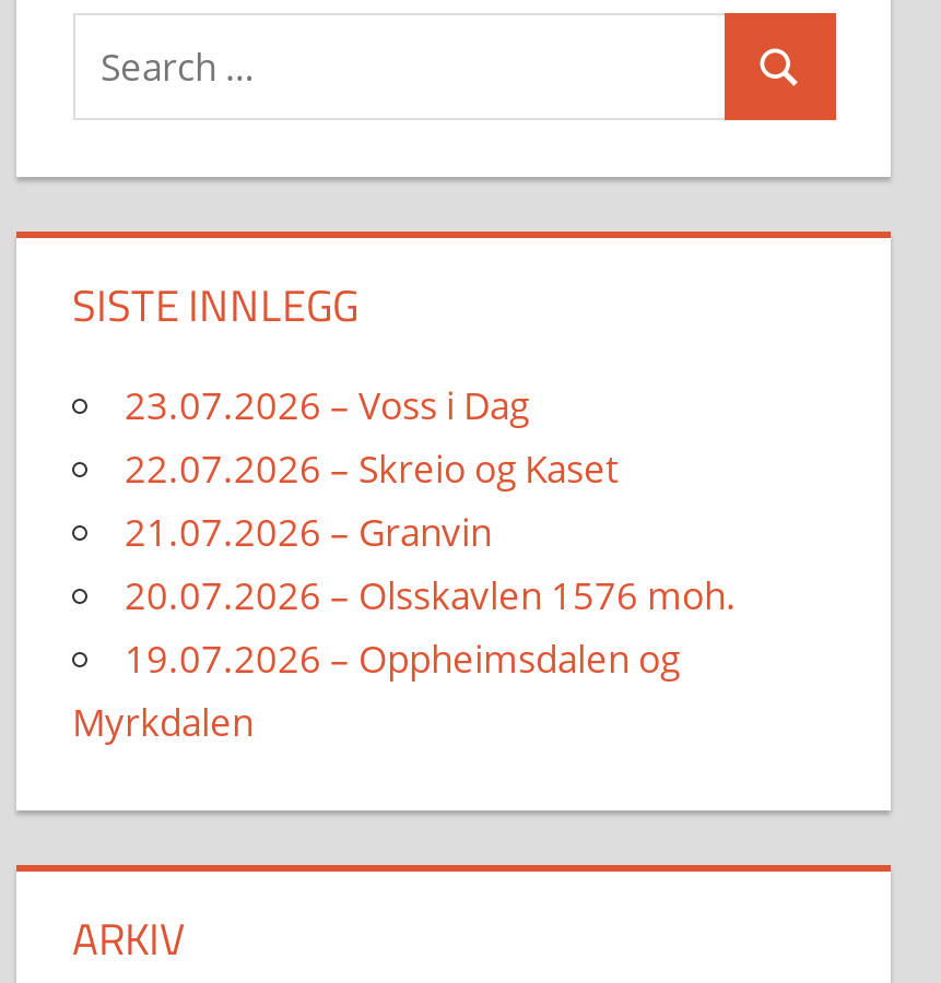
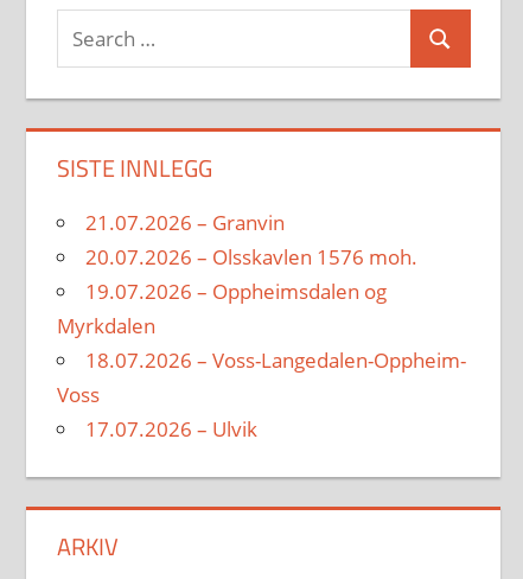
- 23.07.2026 – Voss i Dag
- 22.07.2026 – Skreio og Kaset

moved up: 21.07.2026 – Granvin | 20.07.2026 – Olsskavlen 1576 moh. | 19.07.2026 – Oppheimsdalen og | Myrkdalen

+ 18.07.2026 – Voss-Langedalen-Oppheim-
+ Voss
+ 17.07.2026 – Ulvik
